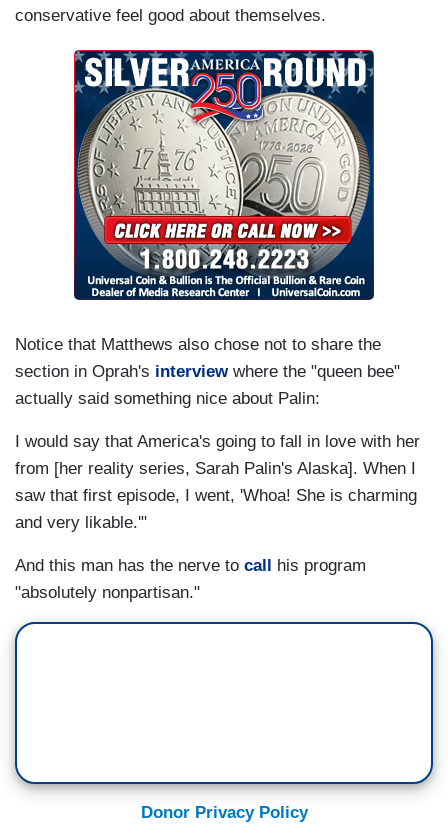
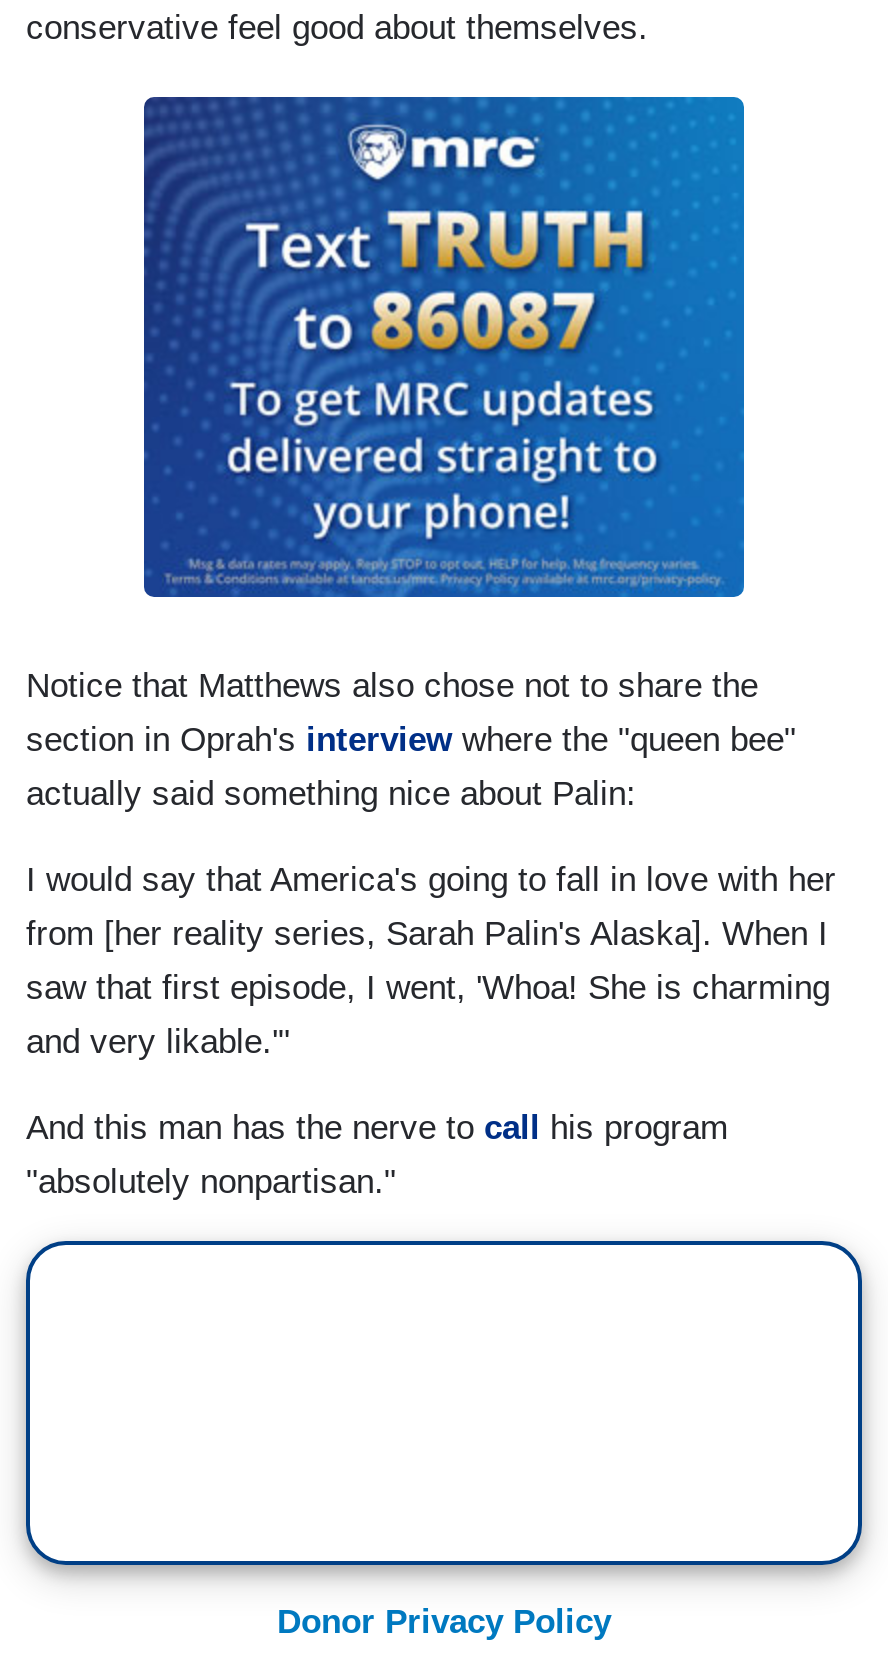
- [image]
+ [image]
